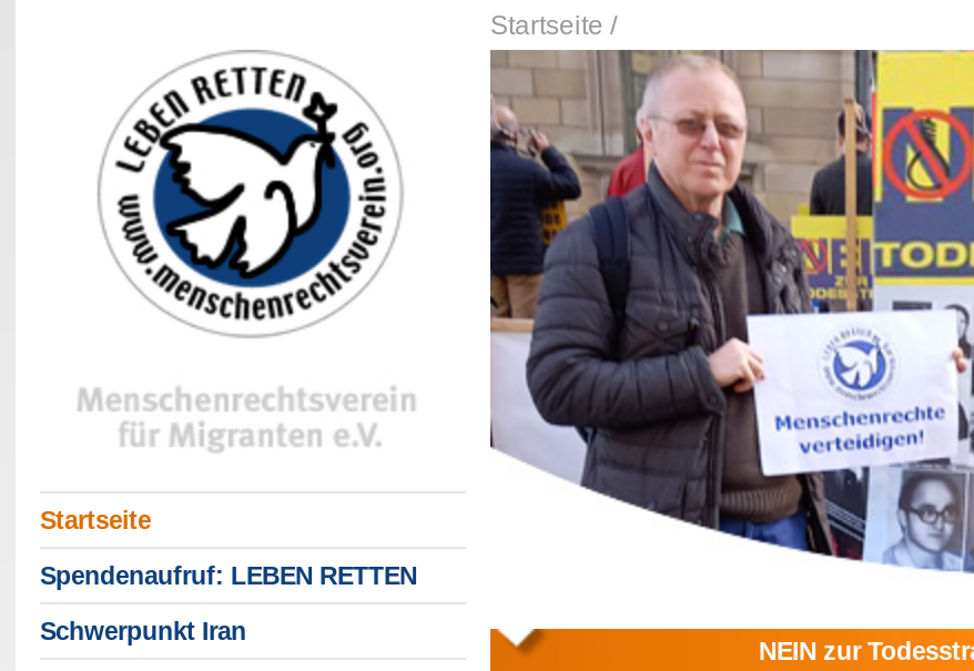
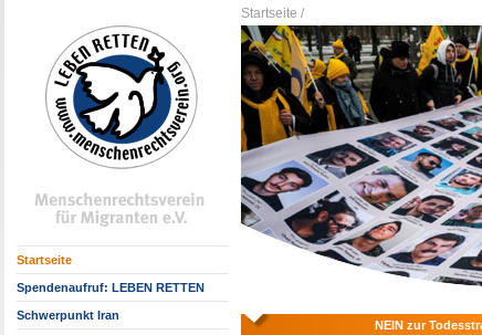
- [image]
+ [image]
